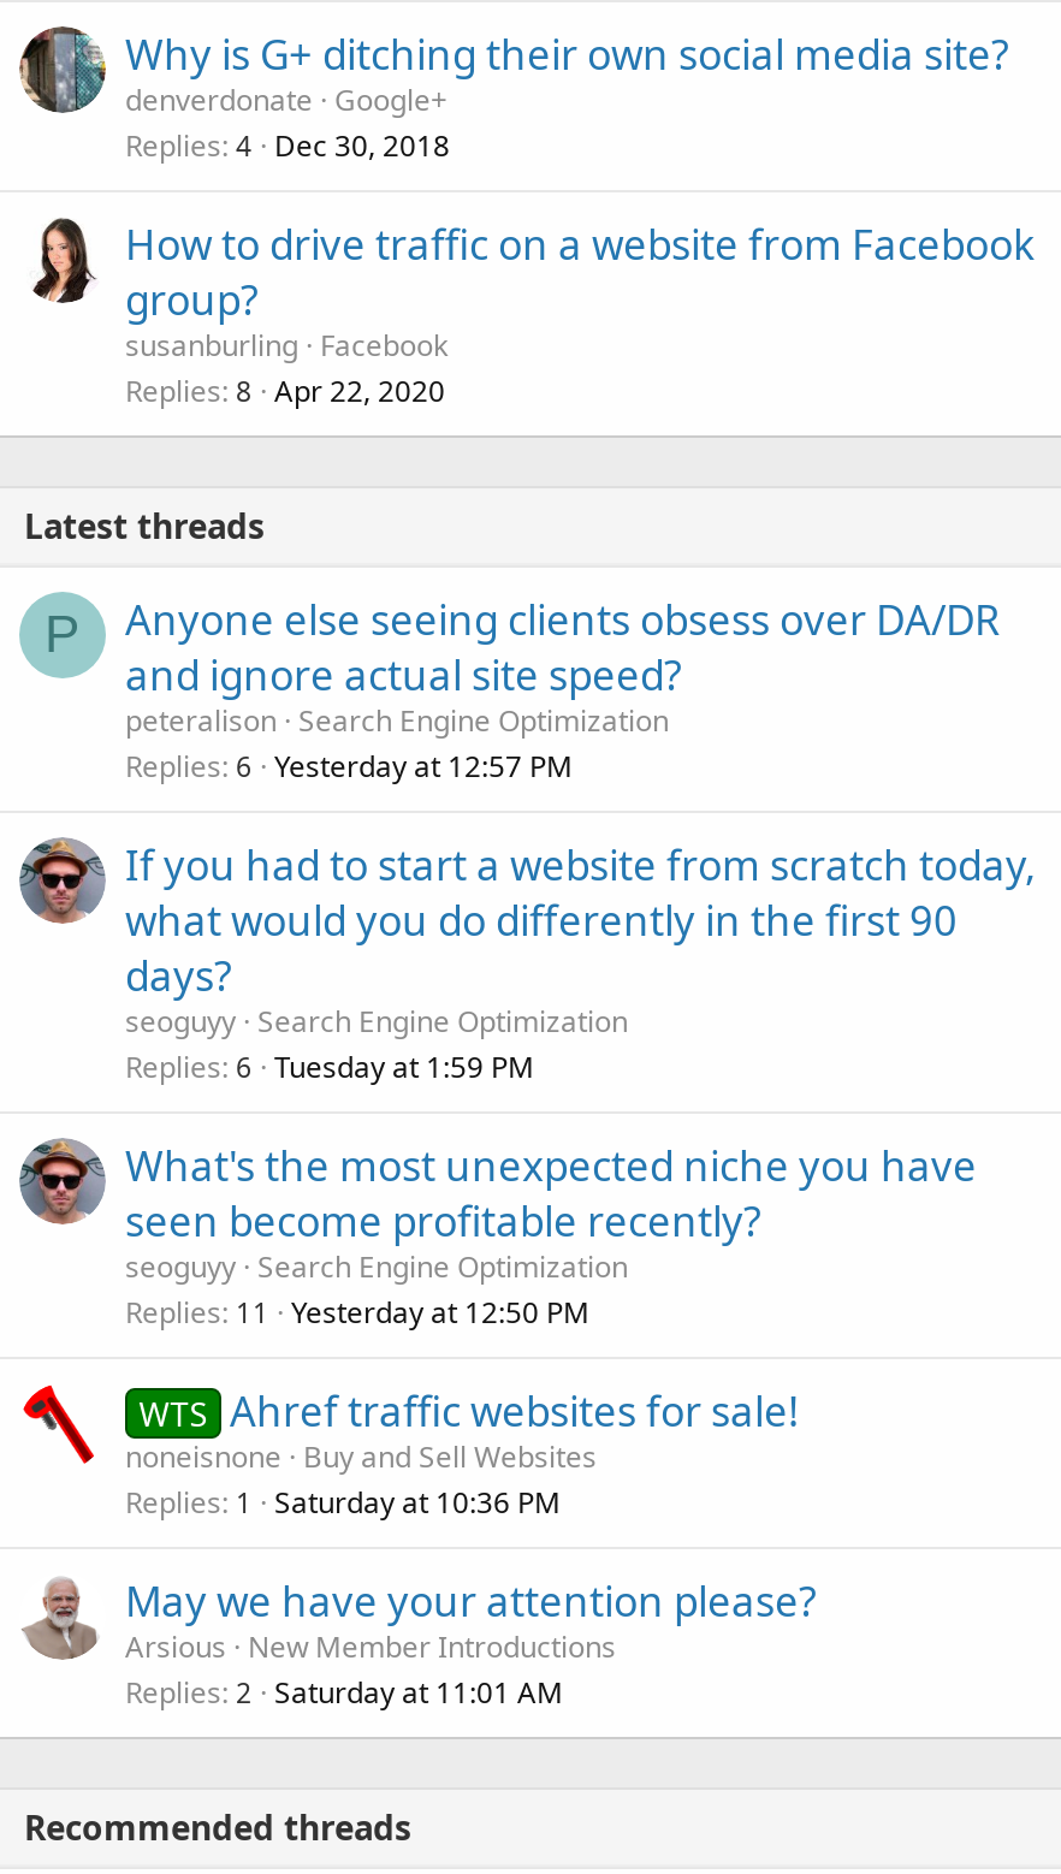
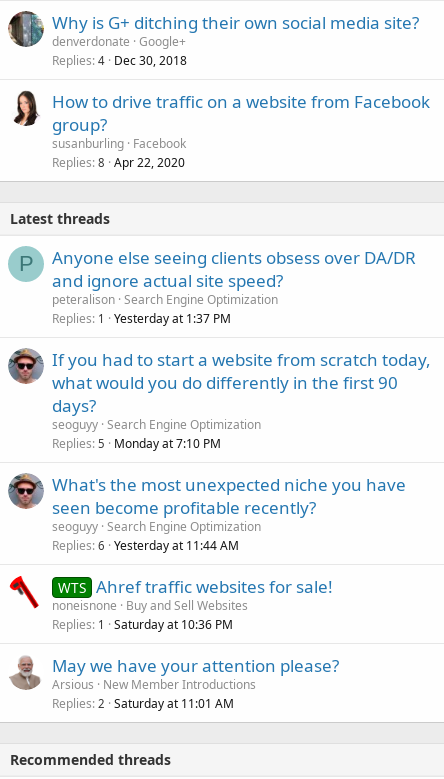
- Replies 6 Yesterday at 12:57 PM
+ Replies 1 Yesterday at 1:37 PM

- Replies 6 Tuesday at 1:59 PM
+ Replies 5 Monday at 7:10 PM

- Replies 11 Yesterday at 12:50 PM
+ Replies 6 Yesterday at 11:44 AM
